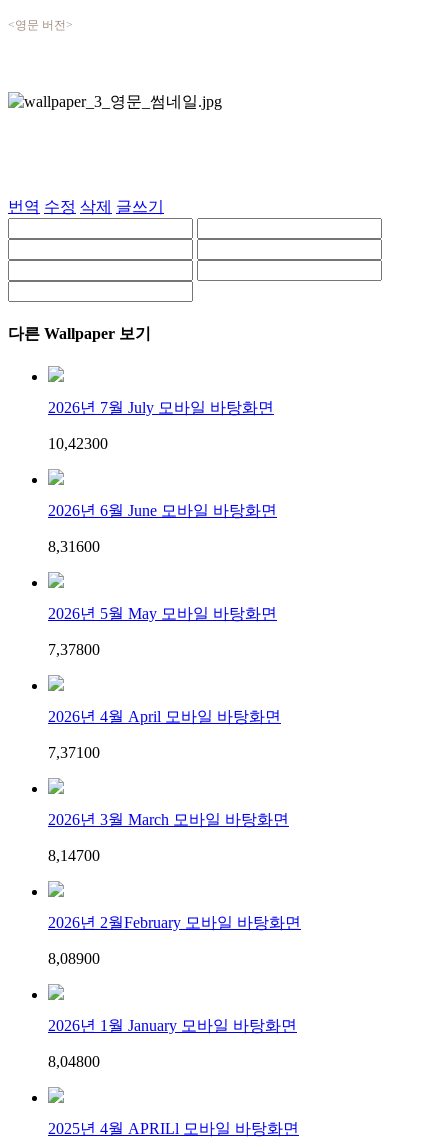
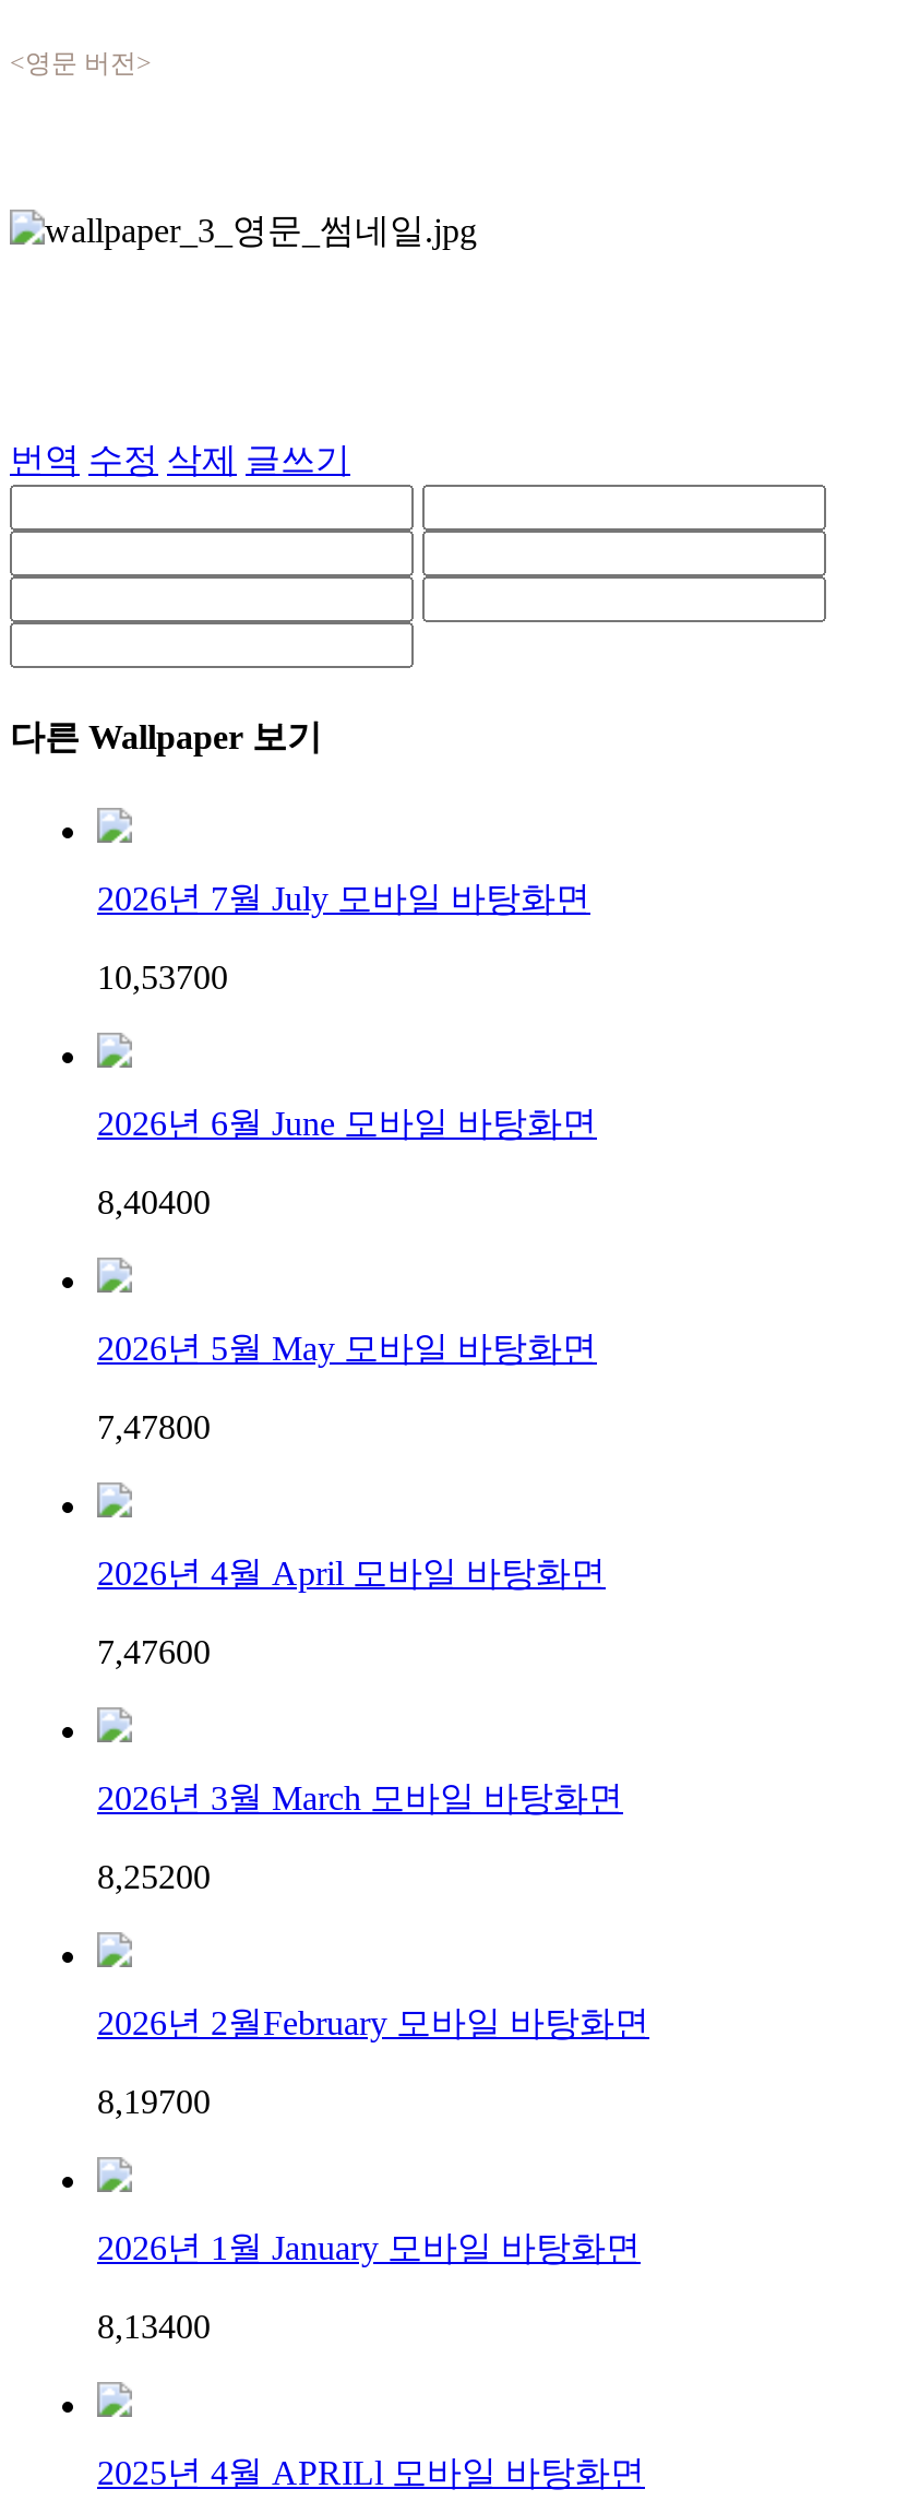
- 10,42300
+ 10,53700

- 8,31600
+ 8,40400

- 7,37800
+ 7,47800

- 7,37100
+ 7,47600

- 8,14700
+ 8,25200

- 8,08900
+ 8,19700

- 8,04800
+ 8,13400
